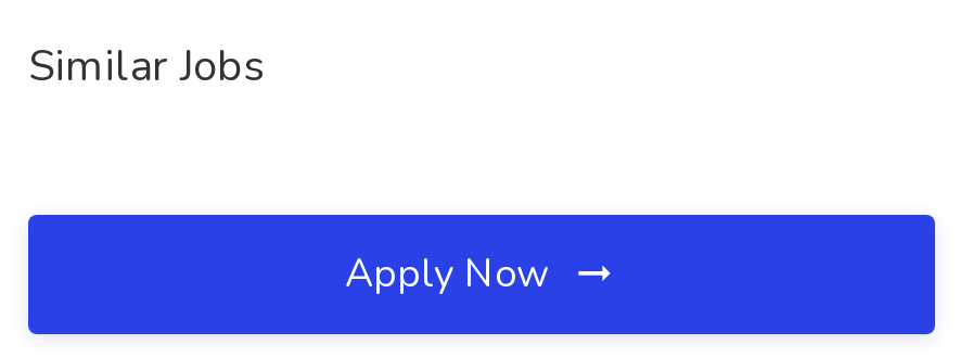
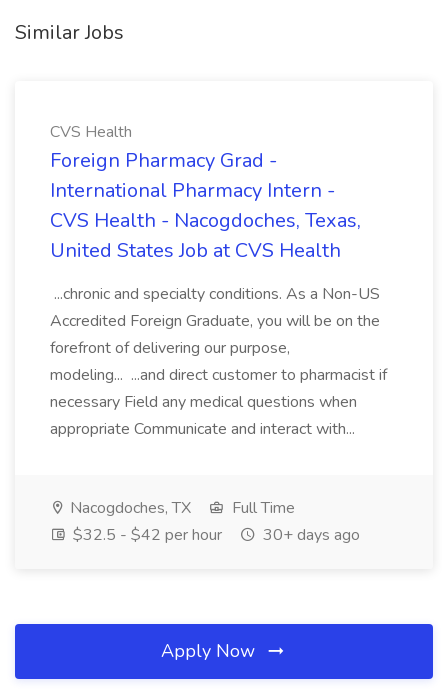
+ CVS Health
+ Foreign Pharmacy Grad -
+ International Pharmacy Intern -
+ CVS Health - Nacogdoches, Texas,
+ United States Job at CVS Health
+ ...chronic and specialty conditions. As a Non-US
+ Accredited Foreign Graduate, you will be on the
+ forefront of delivering our purpose,
+ modeling... ...and direct customer to pharmacist if
+ necessary Field any medical questions when
+ appropriate Communicate and interact with...

+ Nacogdoches, TX
+ Full Time
+ $32.5 - $42 per hour
+ 30+ days ago
